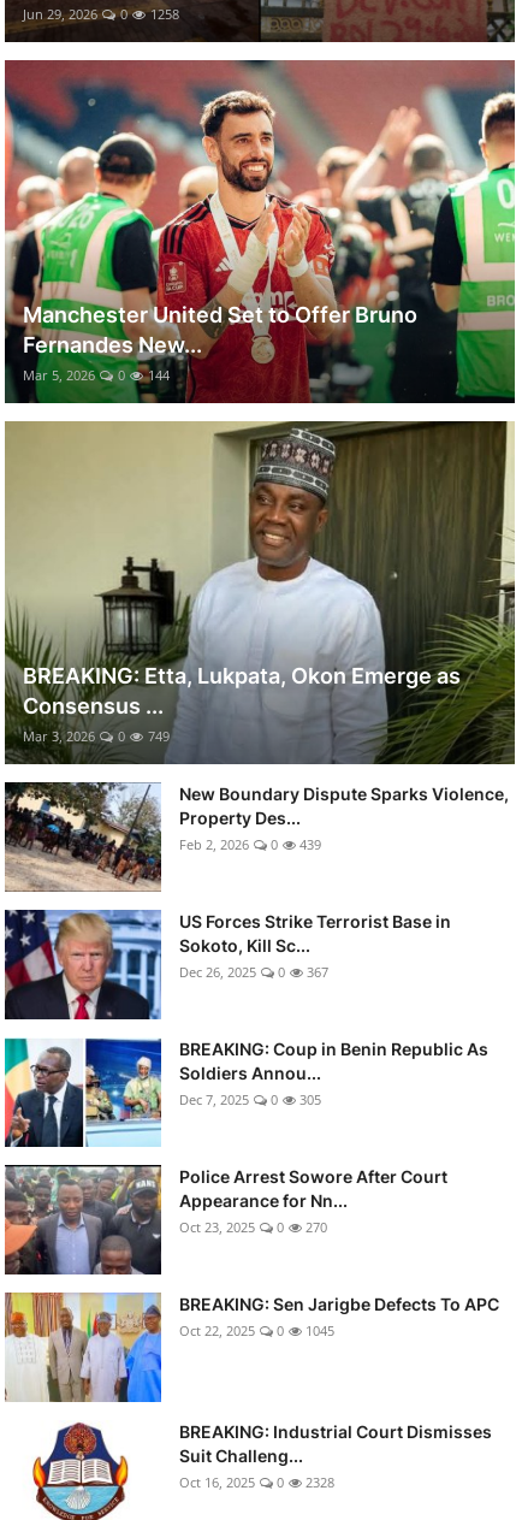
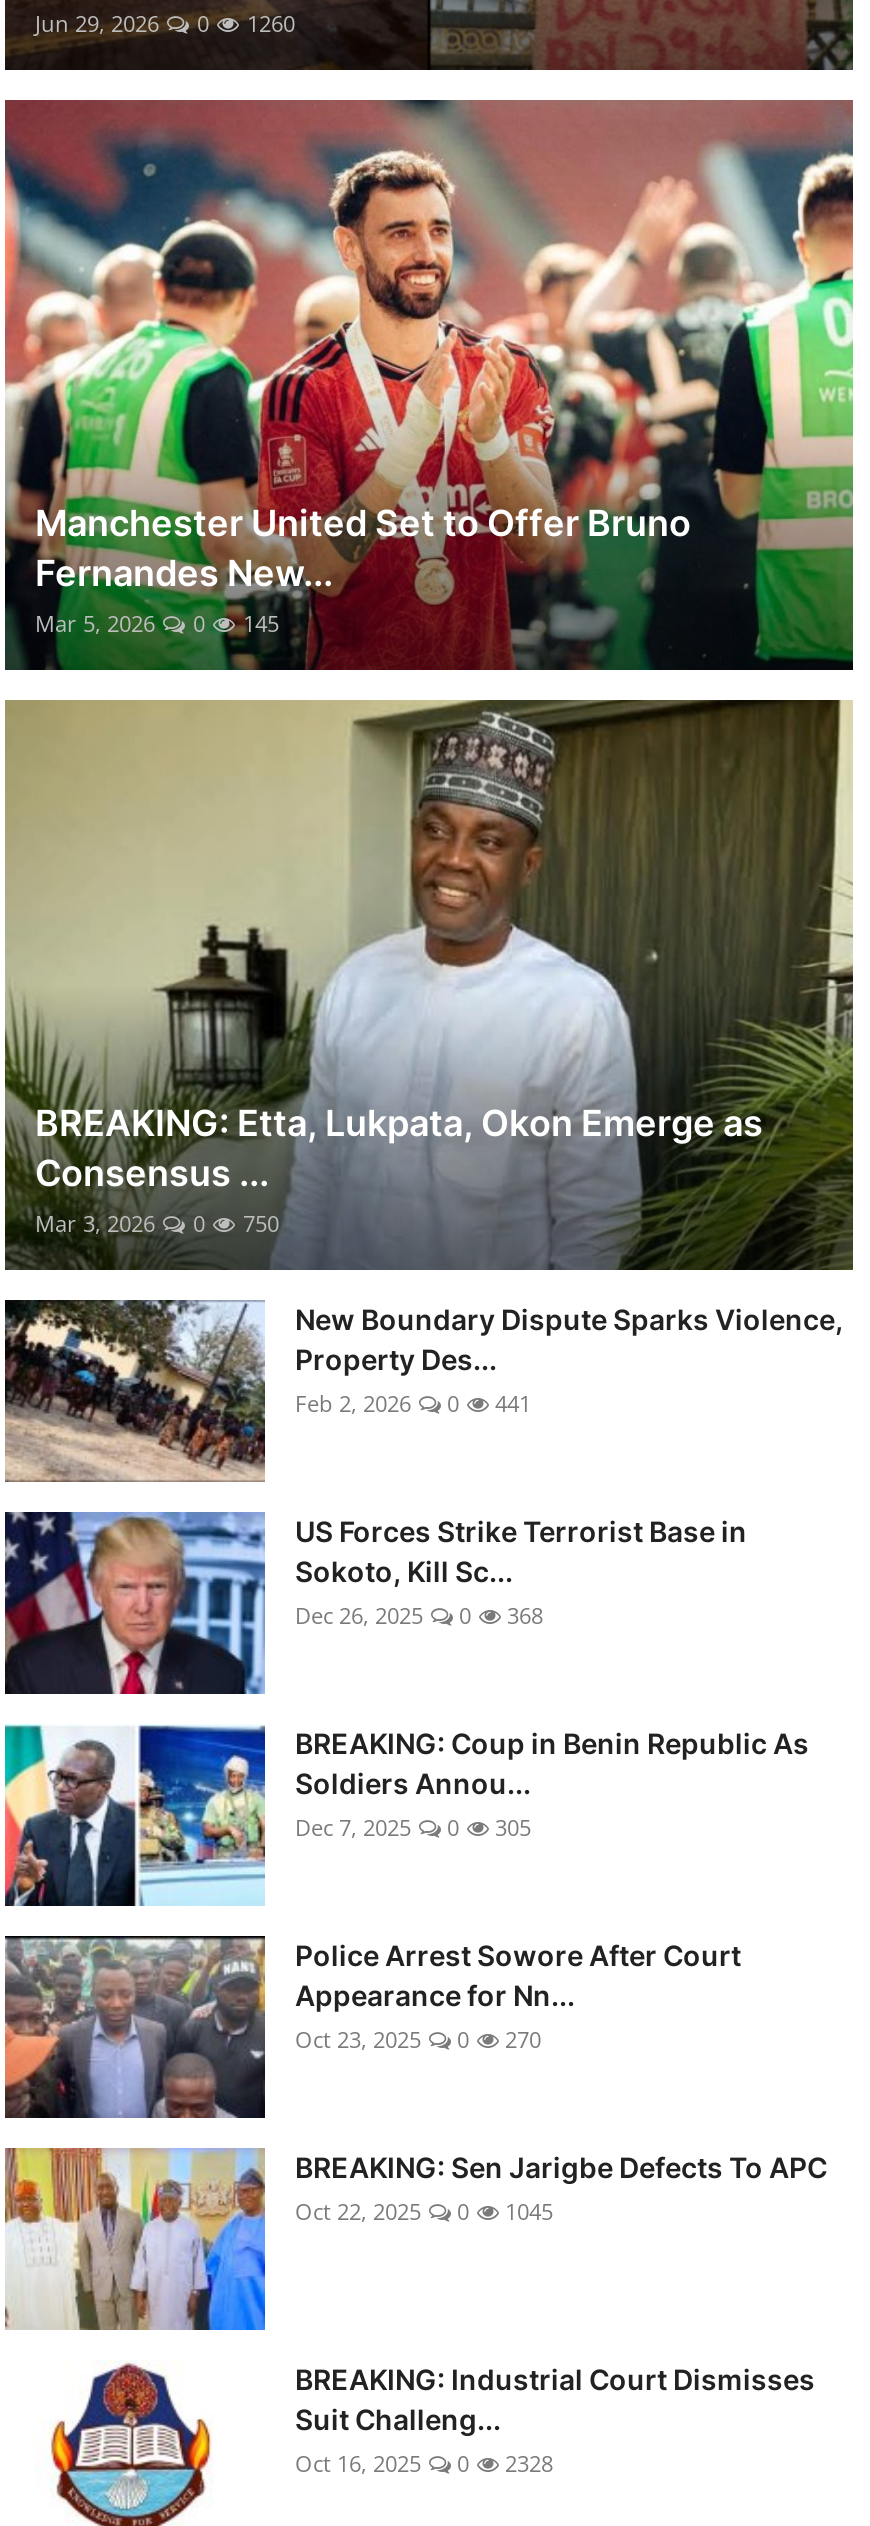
- Jun 29, 2026 0 1258
+ Jun 29, 2026 0 1260

- Mar 5, 2026 0 144
+ Mar 5, 2026 0 145

- Mar 3, 2026 0 749
+ Mar 3, 2026 0 750

- Feb 2, 2026 0 439
+ Feb 2, 2026 0 441

- Dec 26, 2025 0 367
+ Dec 26, 2025 0 368
